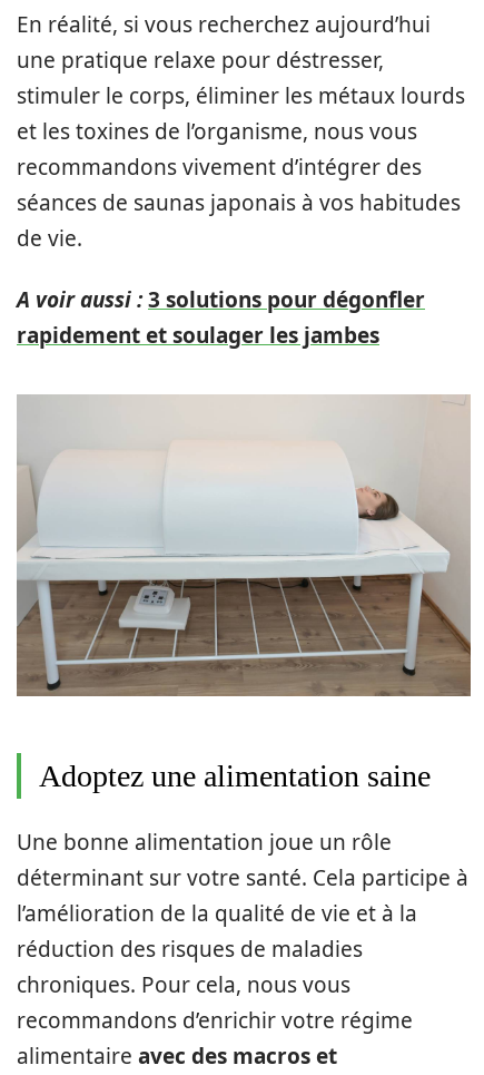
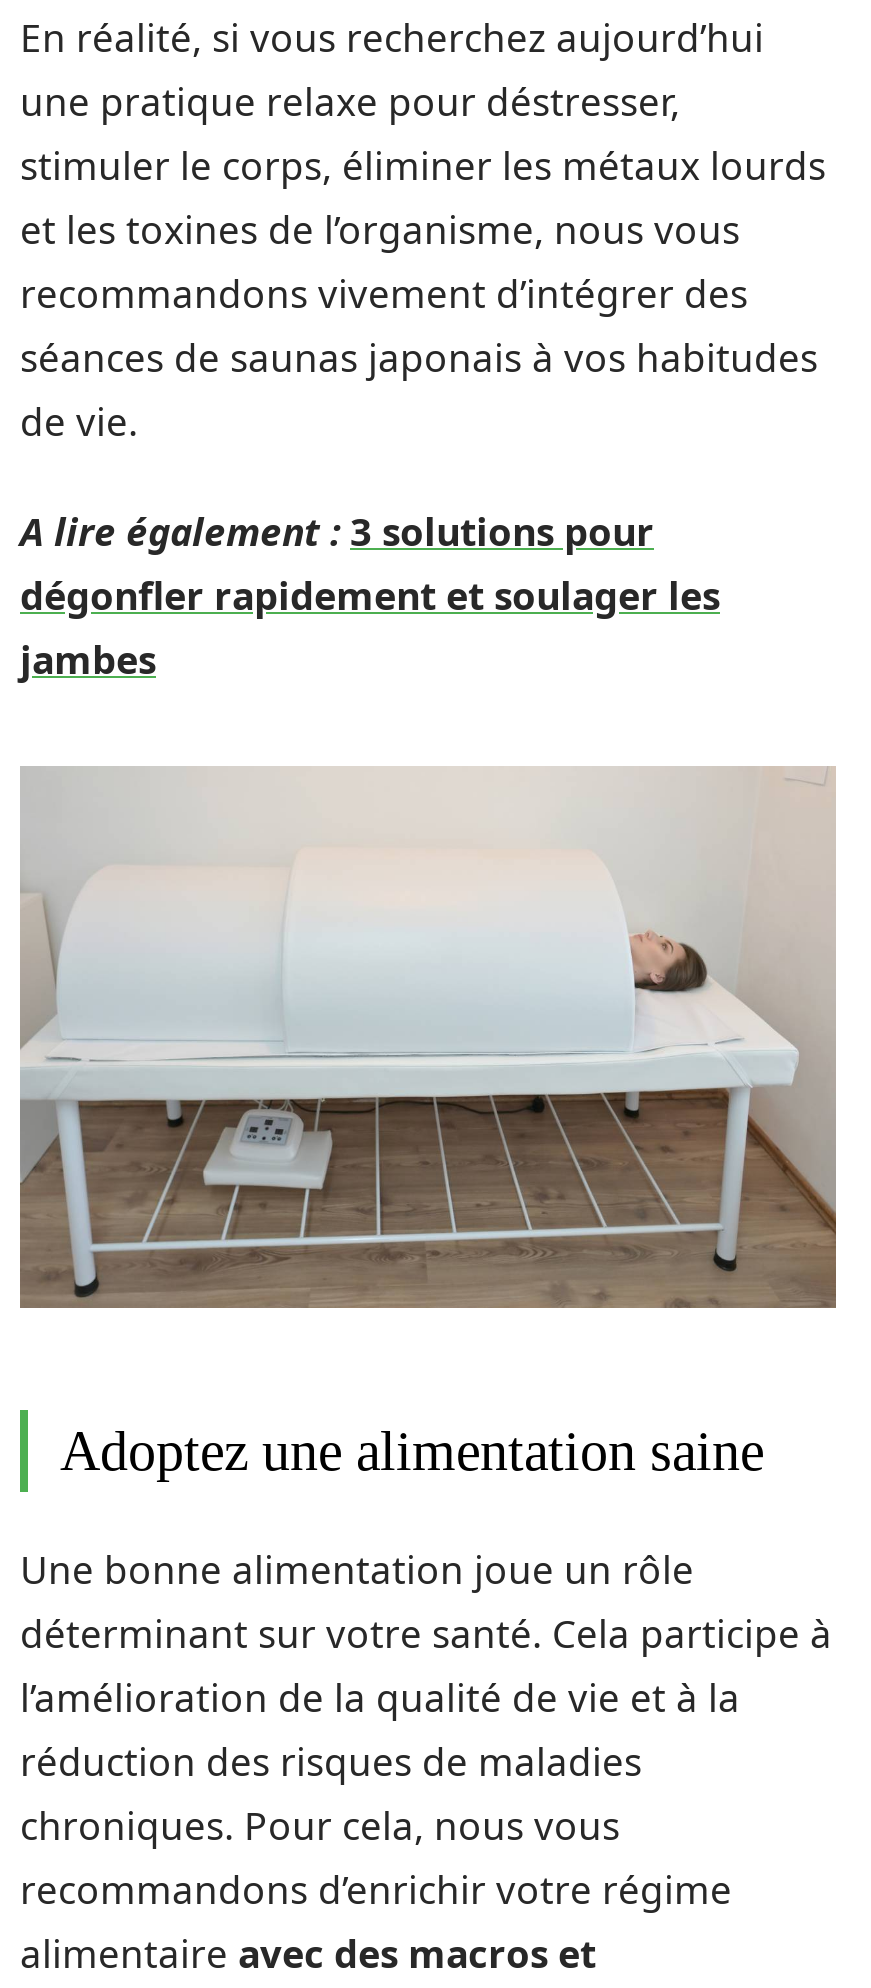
- A voir aussi : 3 solutions pour dégonfler
- rapidement et soulager les jambes
+ A lire également : 3 solutions pour
+ dégonfler rapidement et soulager les
+ jambes
